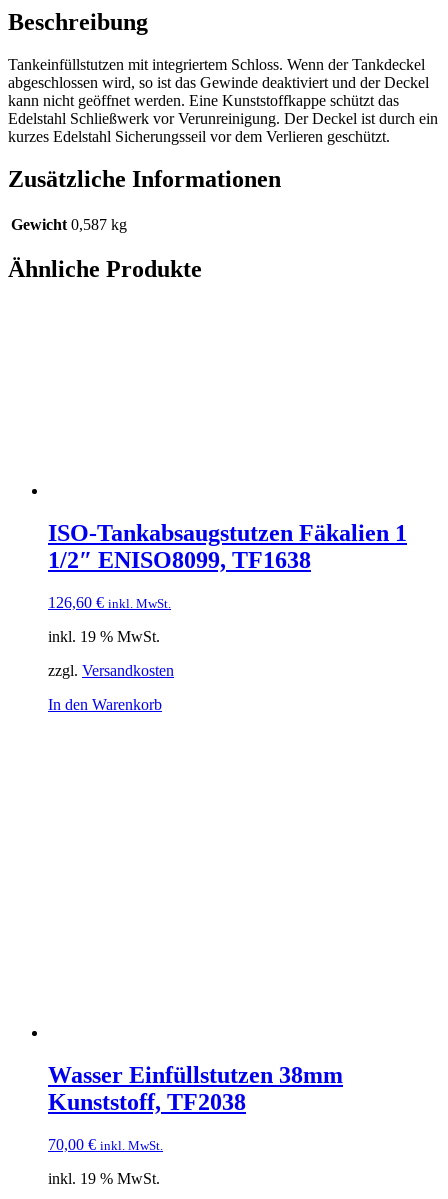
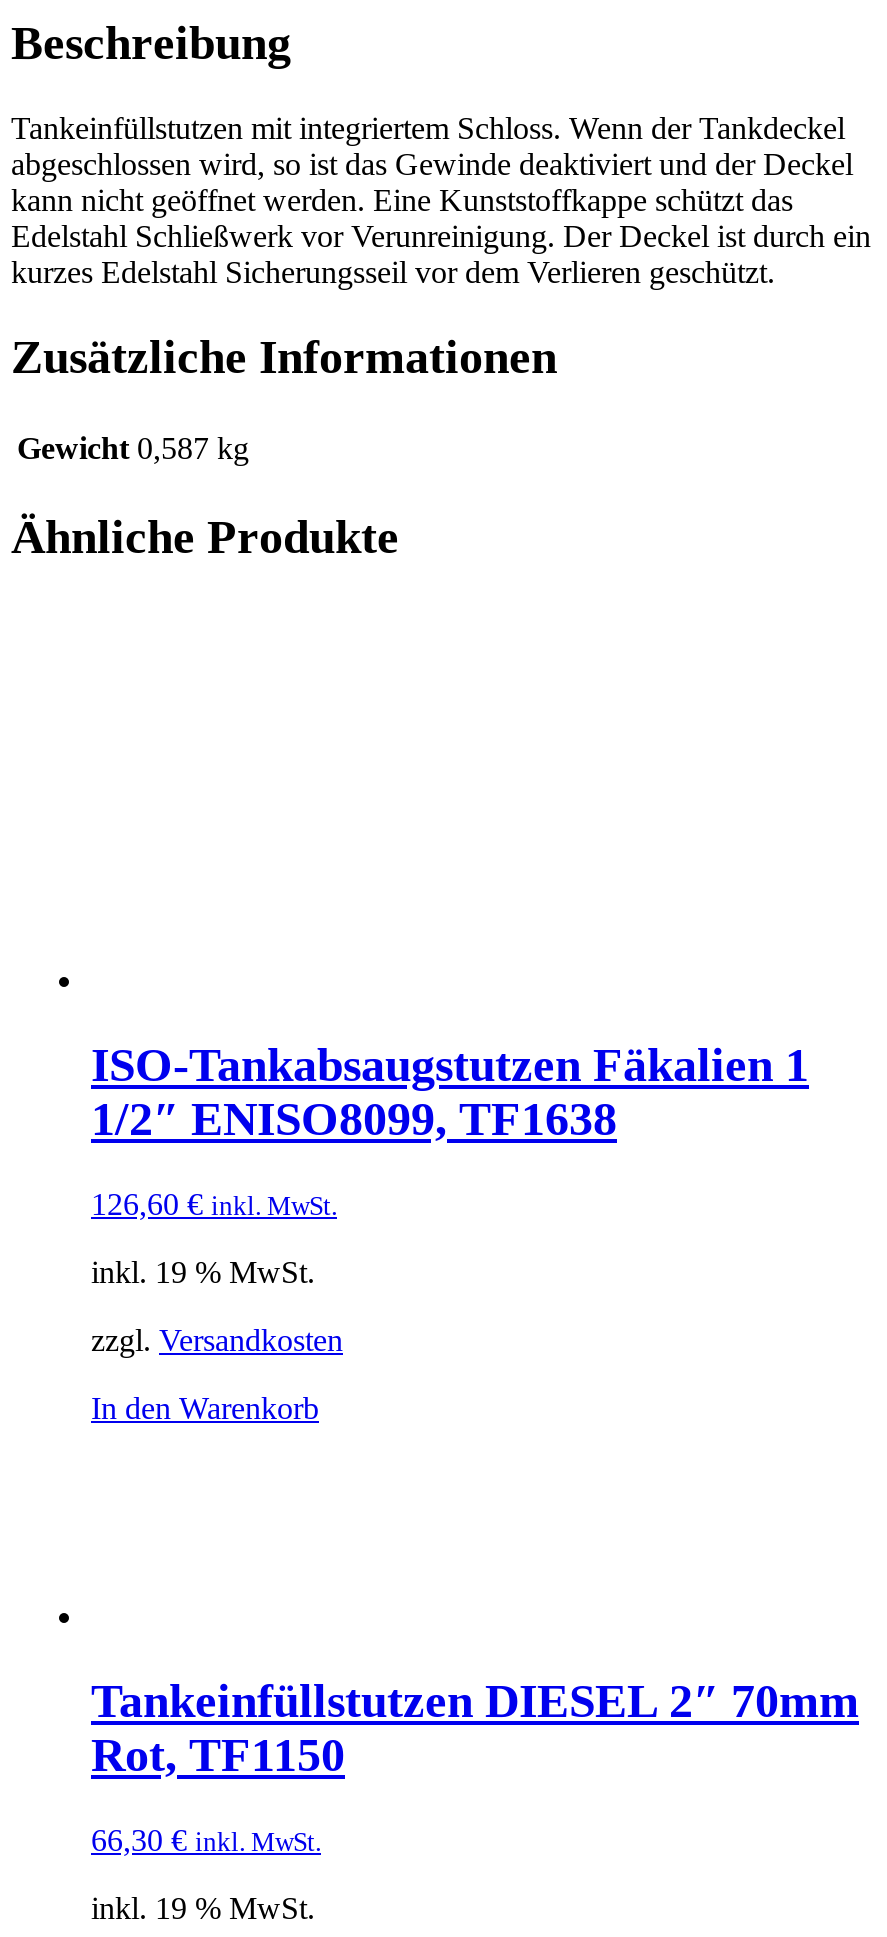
- Wasser Einfüllstutzen 38mm
- Kunststoff, TF2038
+ Tankeinfüllstutzen DIESEL 2″ 70mm
+ Rot, TF1150

- 70,00 € inkl. MwSt.
+ 66,30 € inkl. MwSt.
